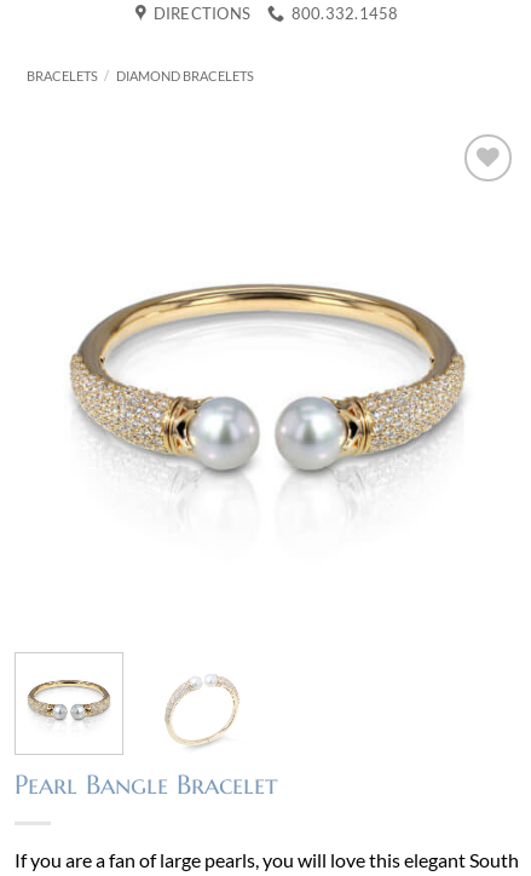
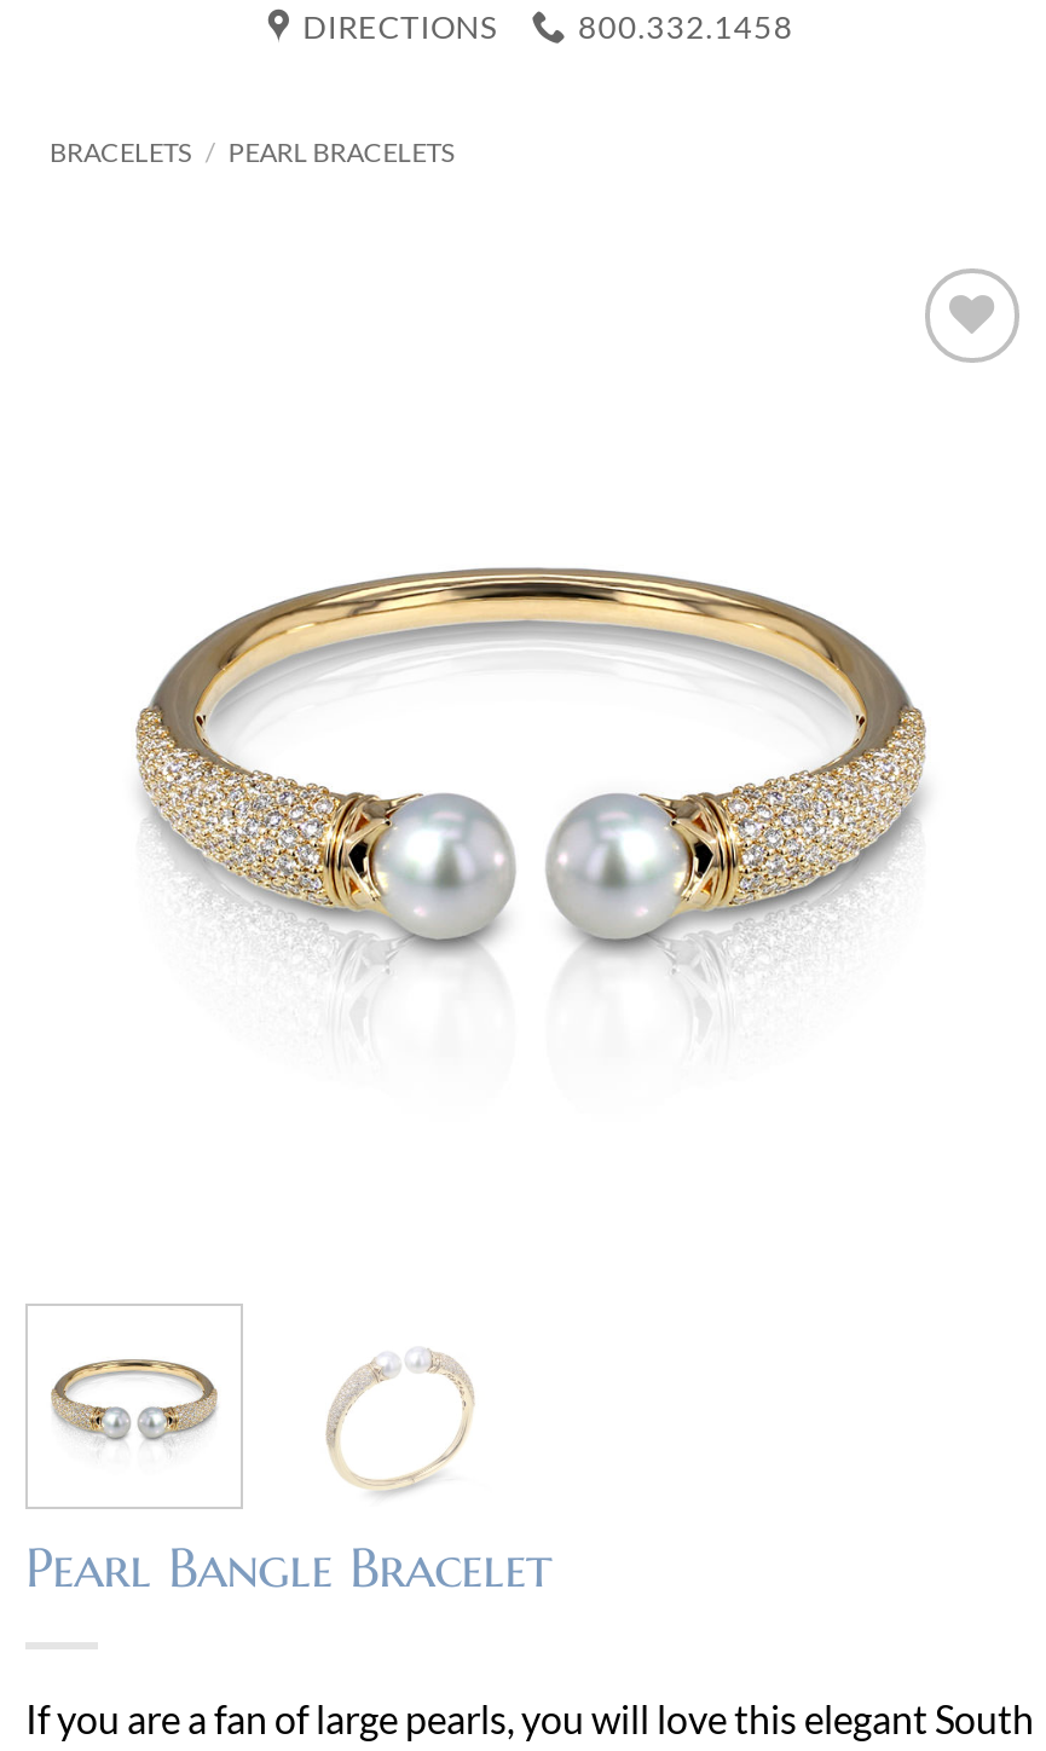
- BRACELETS / DIAMOND BRACELETS
+ BRACELETS / PEARL BRACELETS
